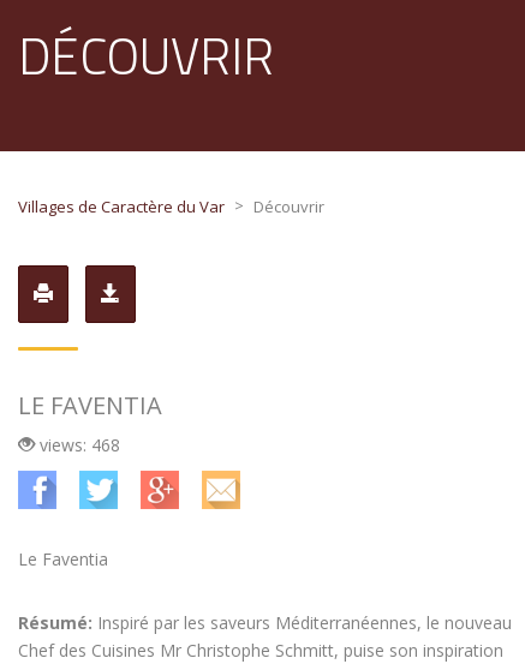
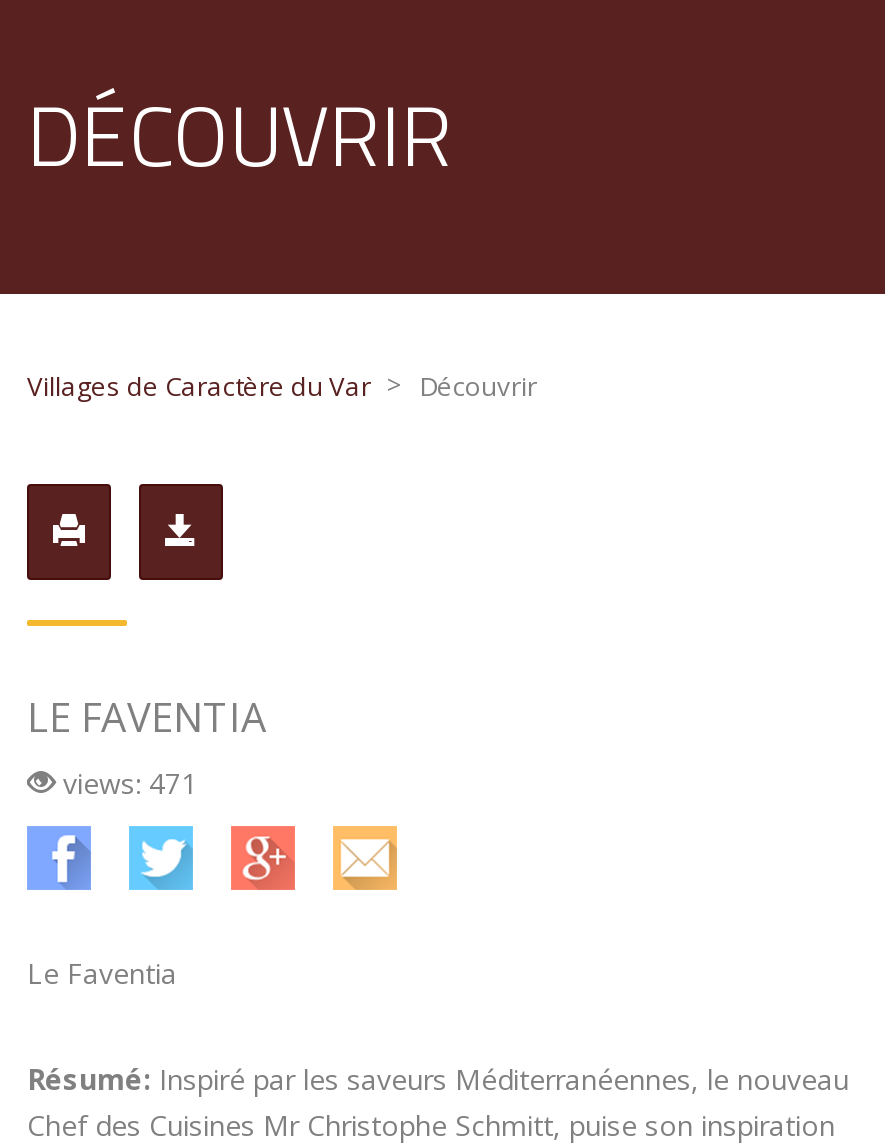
- views: 468
+ views: 471
